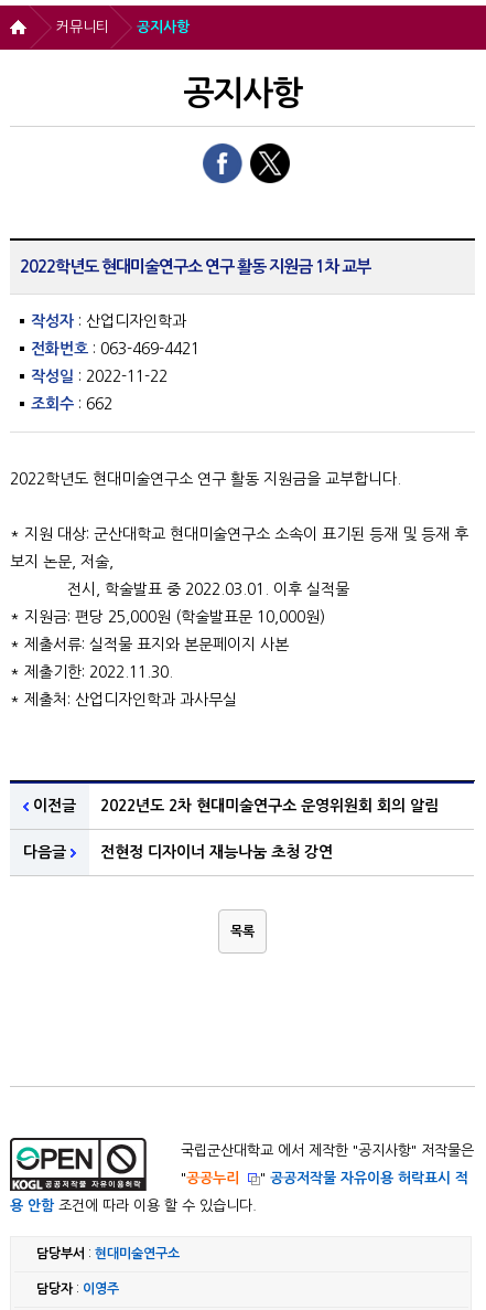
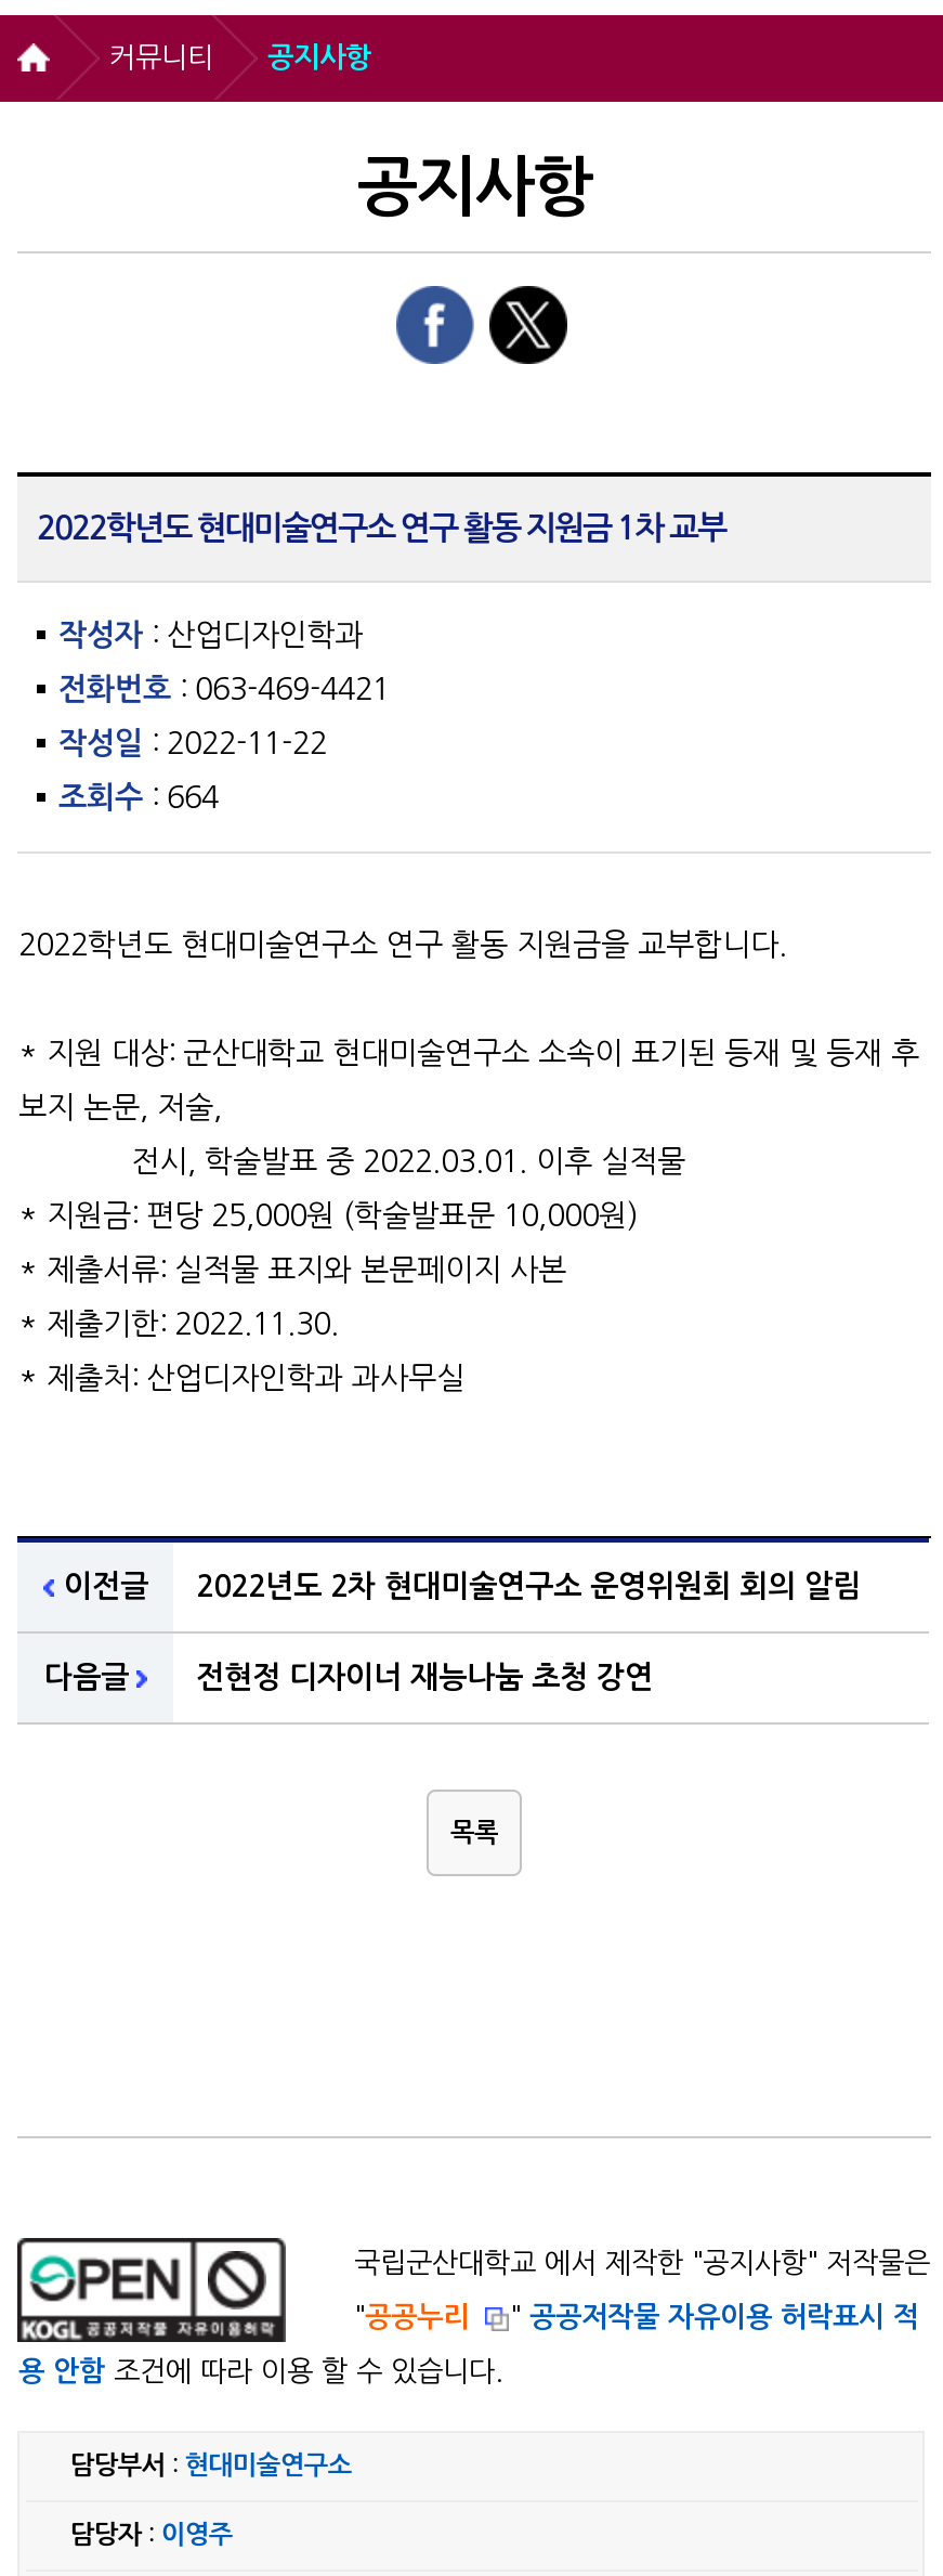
- 조회수: 662
+ 조회수: 664
